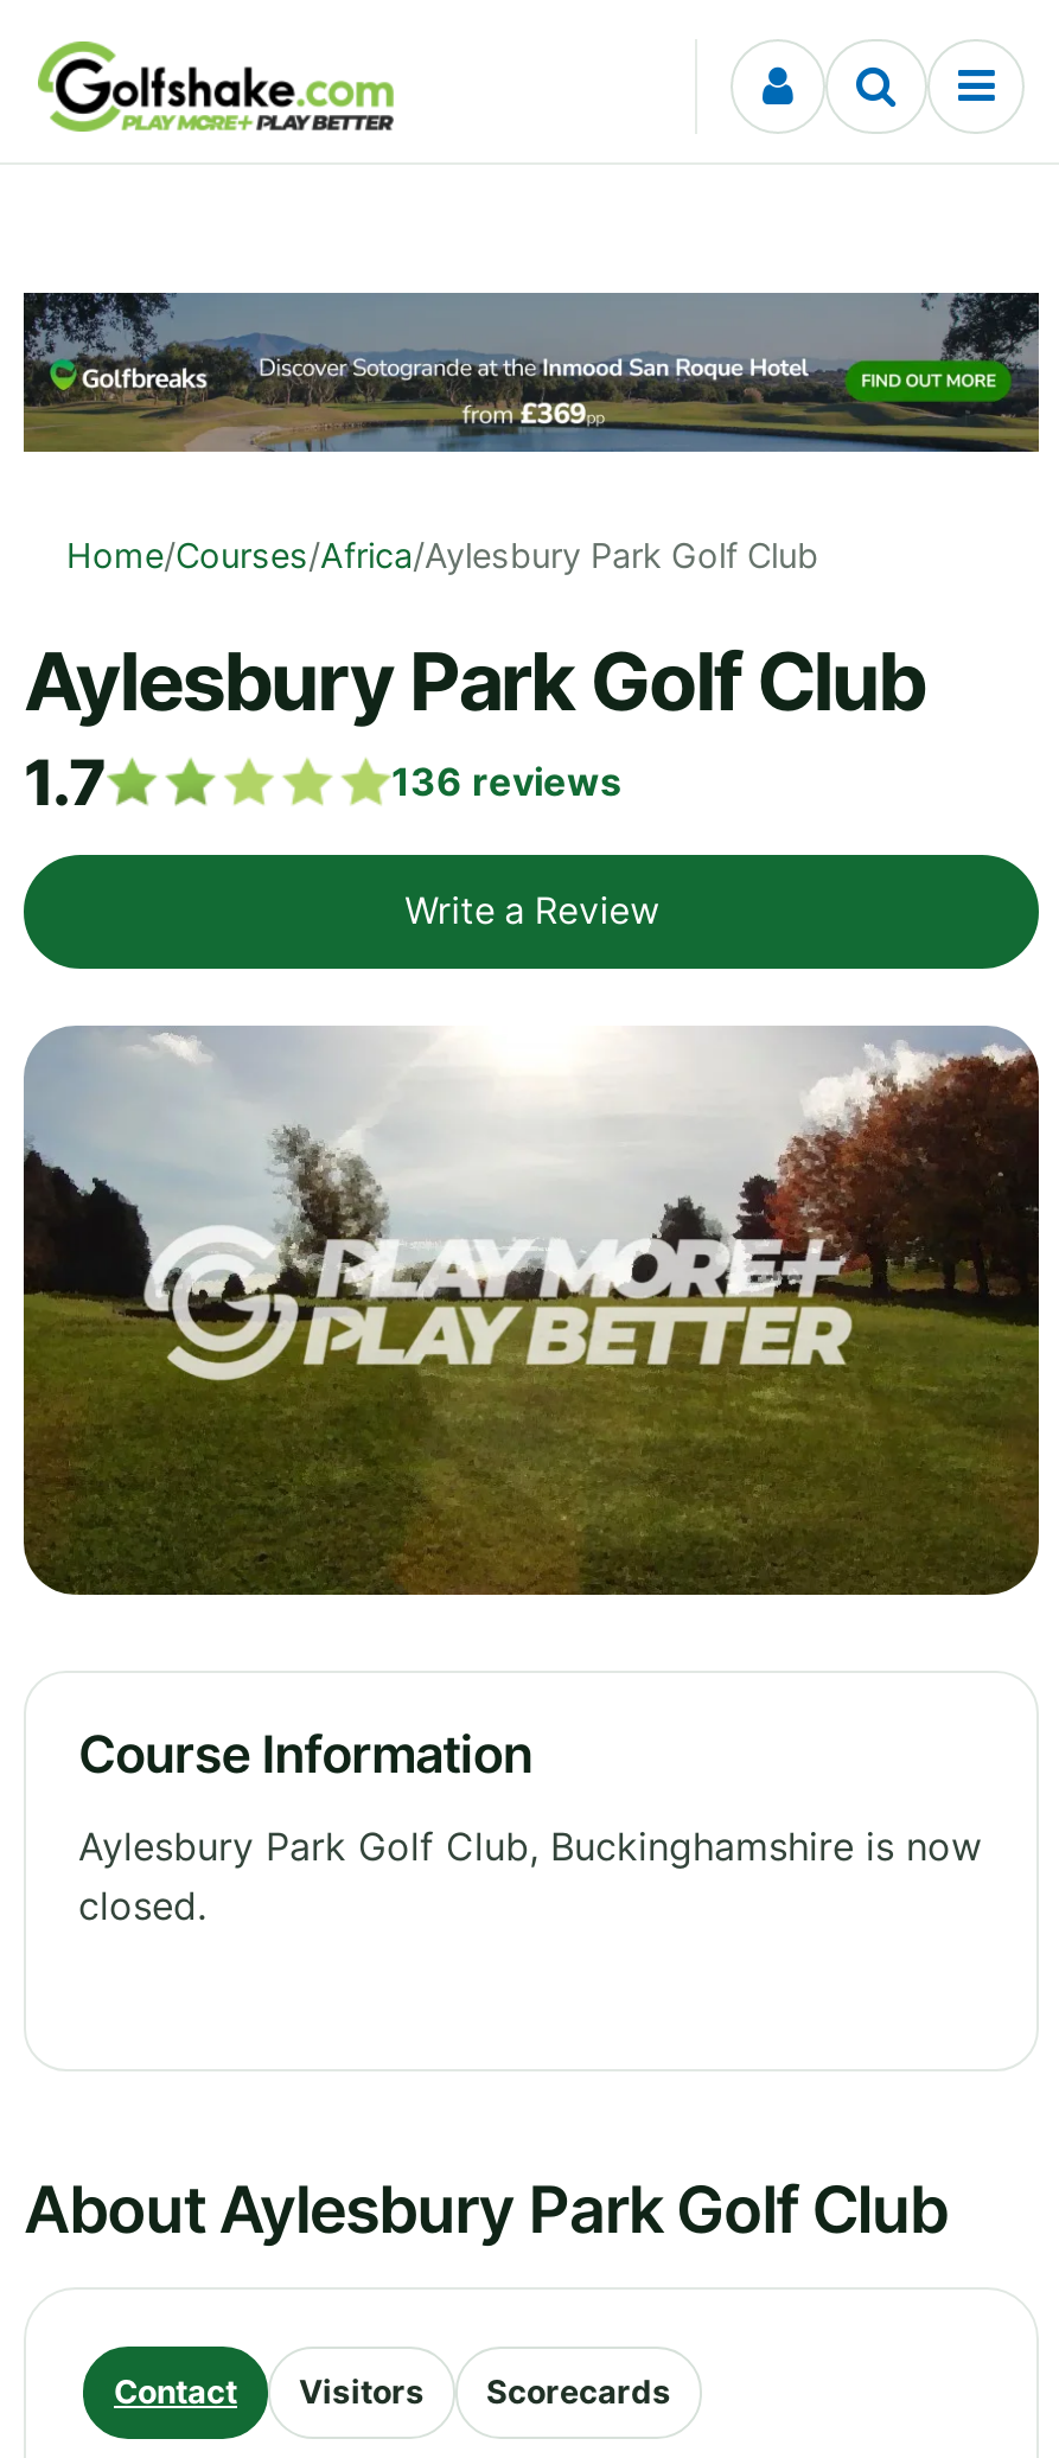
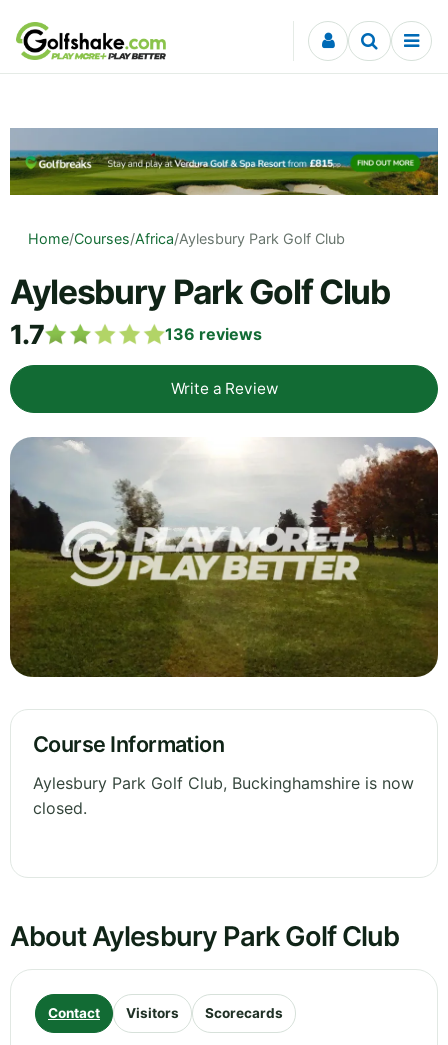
- [image]
+ [image]
